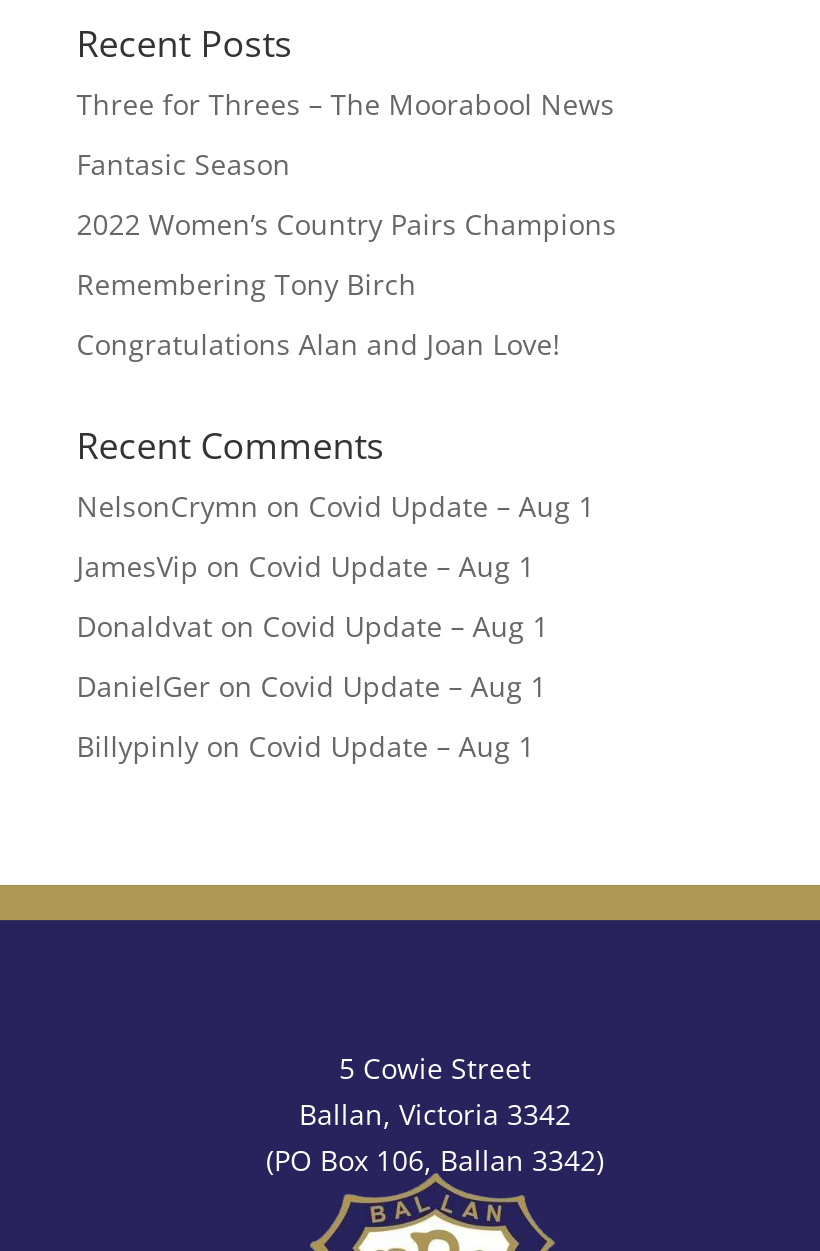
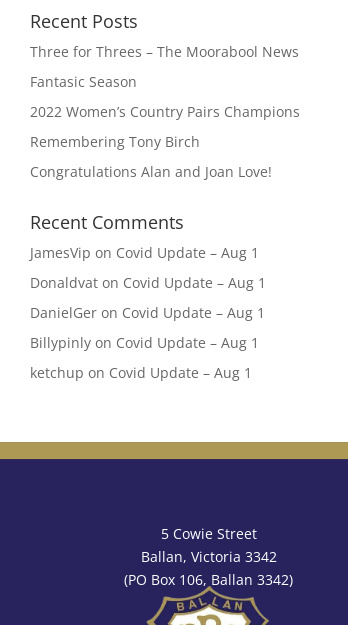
- NelsonCrymn on Covid Update – Aug 1

moved up: JamesVip on Covid Update – Aug 1 | Donaldvat on Covid Update – Aug 1 | DanielGer on Covid Update – Aug 1 | Billypinly on Covid Update – Aug 1

+ ketchup on Covid Update – Aug 1
